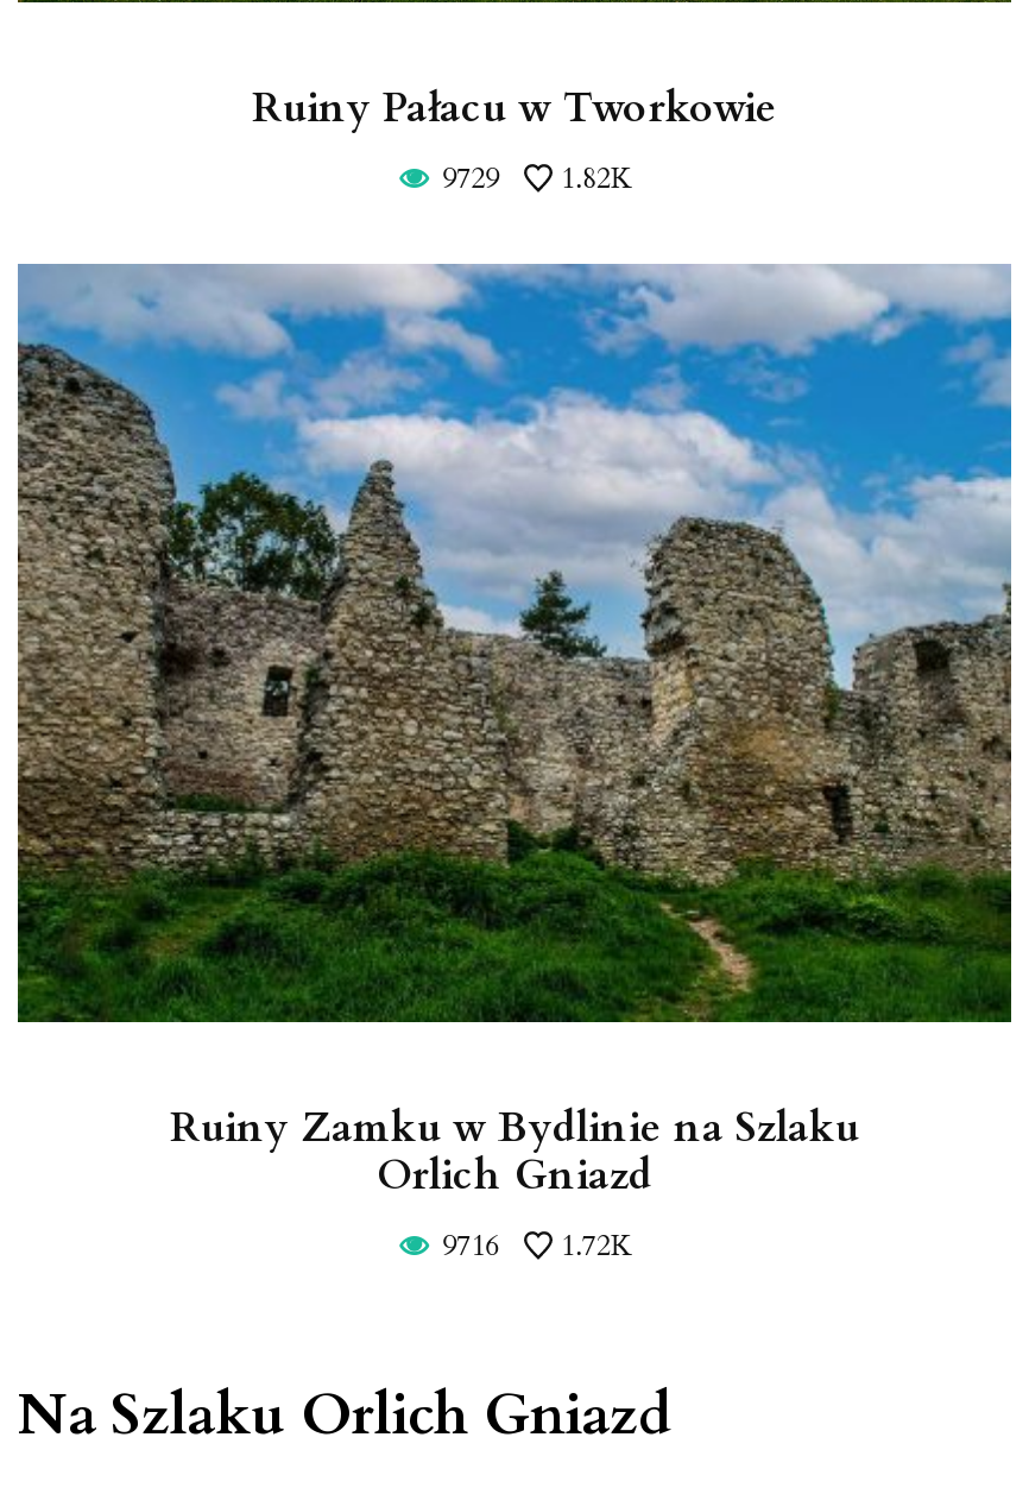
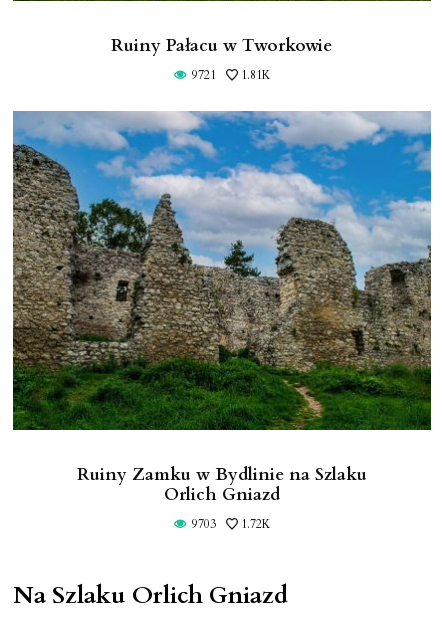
- 9729
- 1.82K
+ 9721
+ 1.81K

- 9716 1.72K
+ 9703 1.72K
